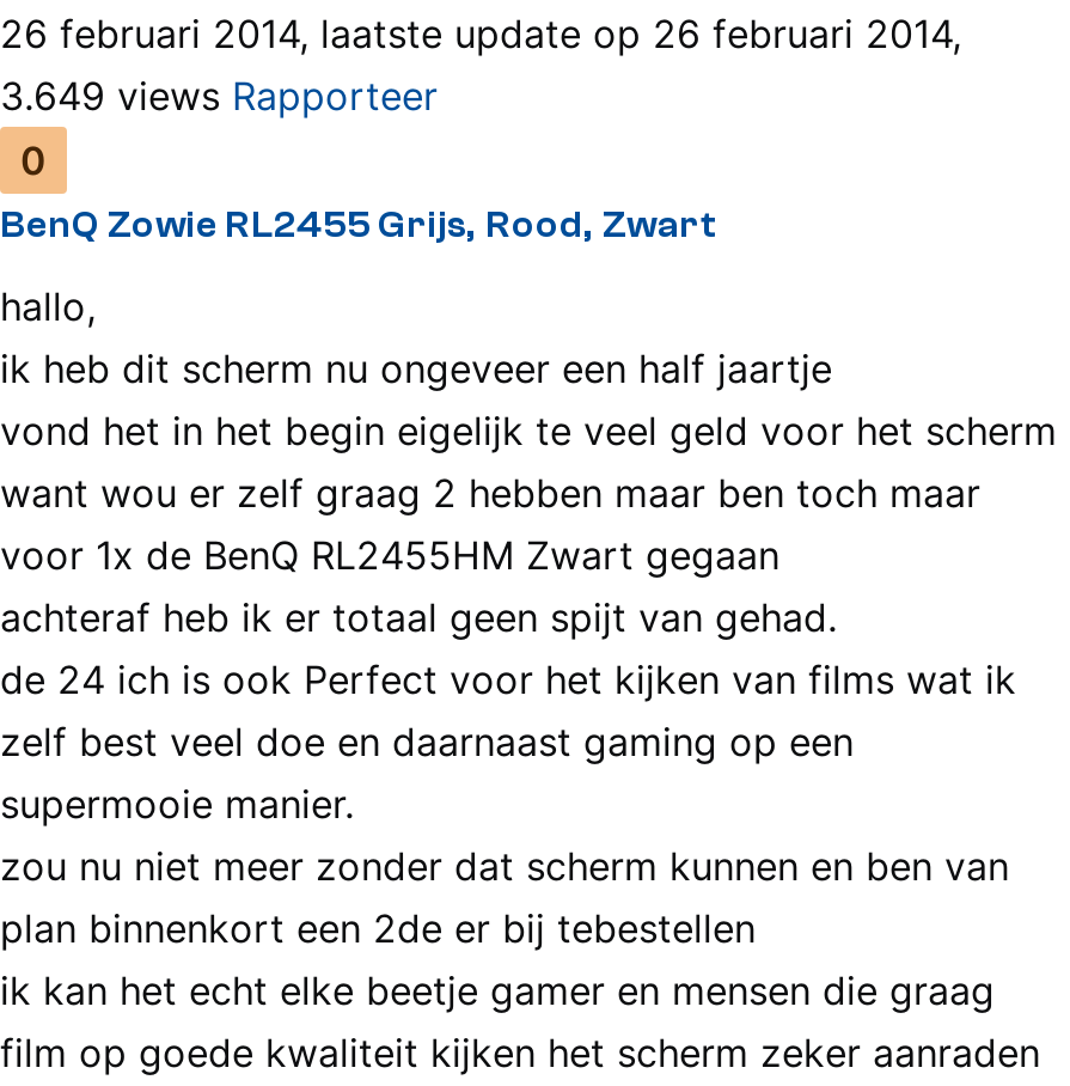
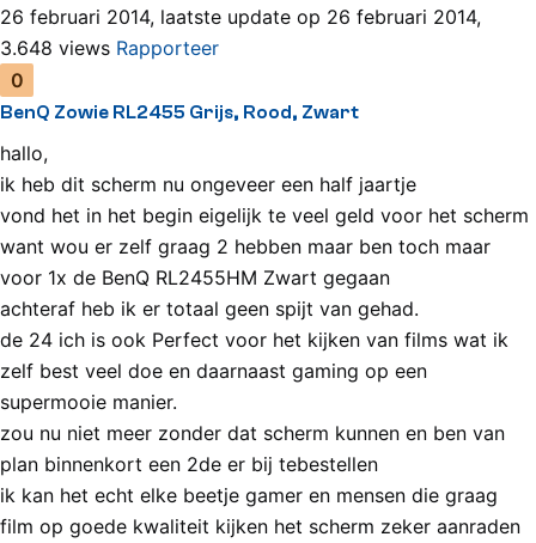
- 3.649 views Rapporteer
+ 3.648 views Rapporteer
